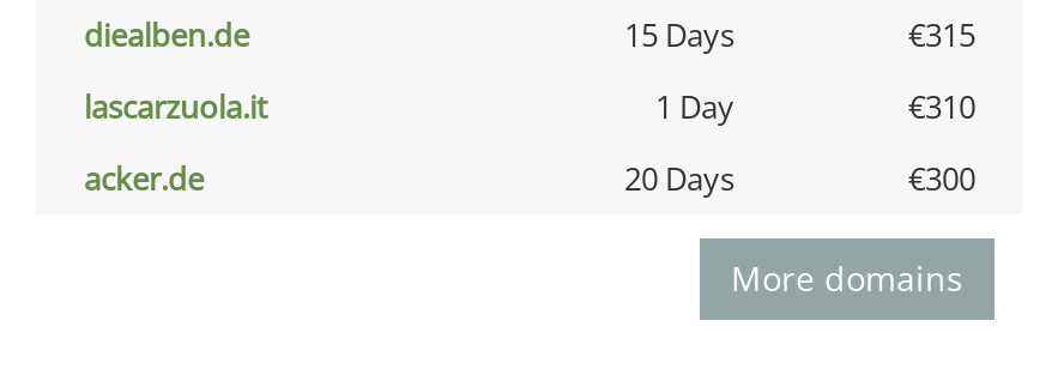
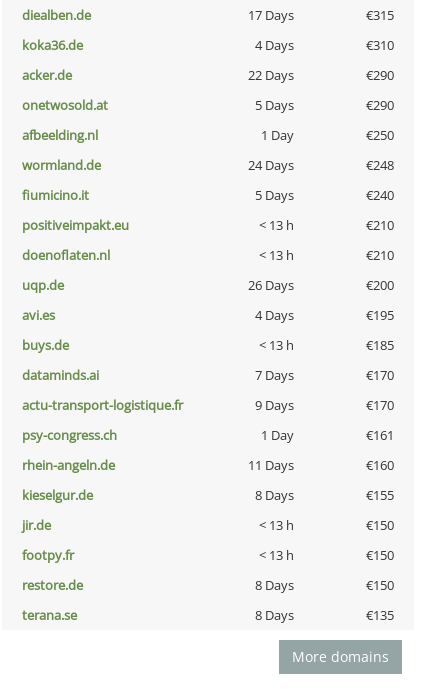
- 15 Days
+ 17 Days

- lascarzuola.it
- 1 Day
+ koka36.de
+ 4 Days

- 20 Days
- €300
+ 22 Days
+ €290
+ onetwosold.at
+ 5 Days
+ €290
+ afbeelding.nl
+ 1 Day
+ €250
+ wormland.de
+ 24 Days
+ €248
+ fiumicino.it
+ 5 Days
+ €240
+ positiveimpakt.eu
+ < 13 h
+ €210
+ doenoflaten.nl
+ < 13 h
+ €210
+ uqp.de
+ 26 Days
+ €200
+ avi.es
+ 4 Days
+ €195
+ buys.de
+ < 13 h
+ €185
+ dataminds.ai
+ 7 Days
+ €170
+ actu-transport-logistique.fr
+ 9 Days
+ €170
+ psy-congress.ch
+ 1 Day
+ €161
+ rhein-angeln.de
+ 11 Days
+ €160
+ kieselgur.de
+ 8 Days
+ €155
+ jir.de
+ < 13 h
+ €150
+ footpy.fr
+ < 13 h
+ €150
+ restore.de
+ 8 Days
+ €150
+ terana.se
+ 8 Days
+ €135
